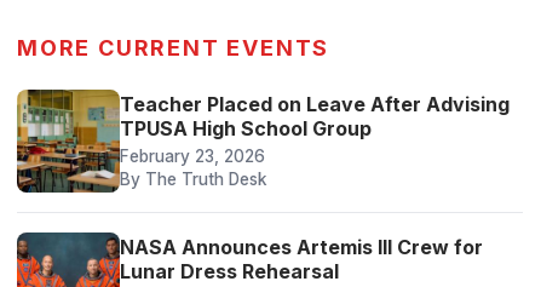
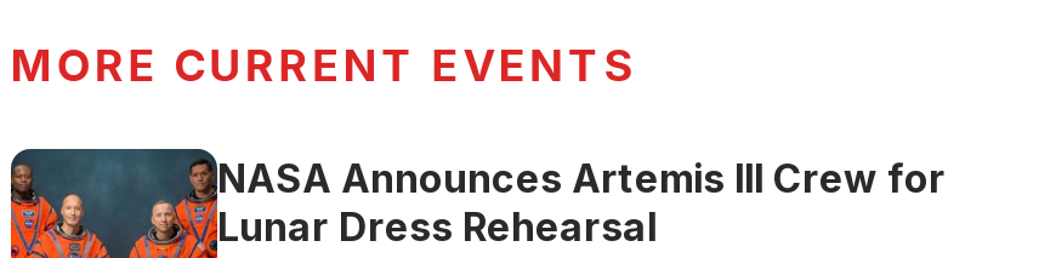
- [image]
- Teacher Placed on Leave After Advising
- TPUSA High School Group
- February 23, 2026
- By The Truth Desk
